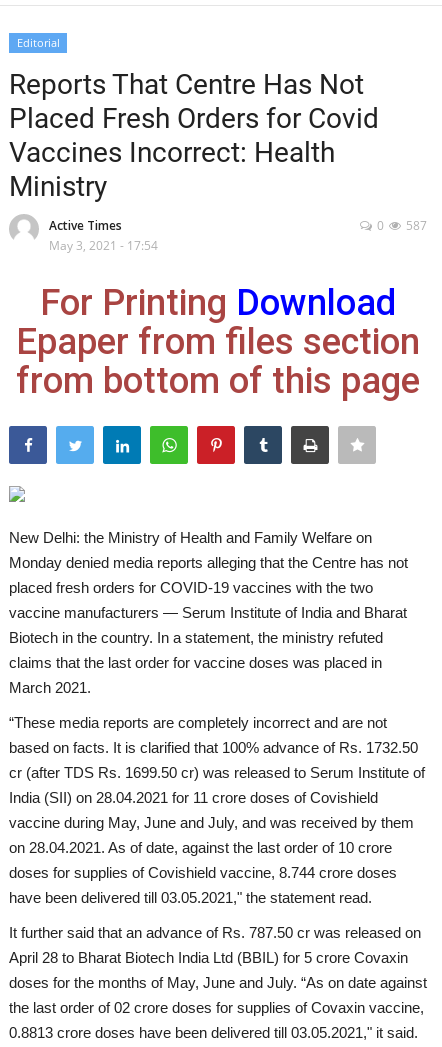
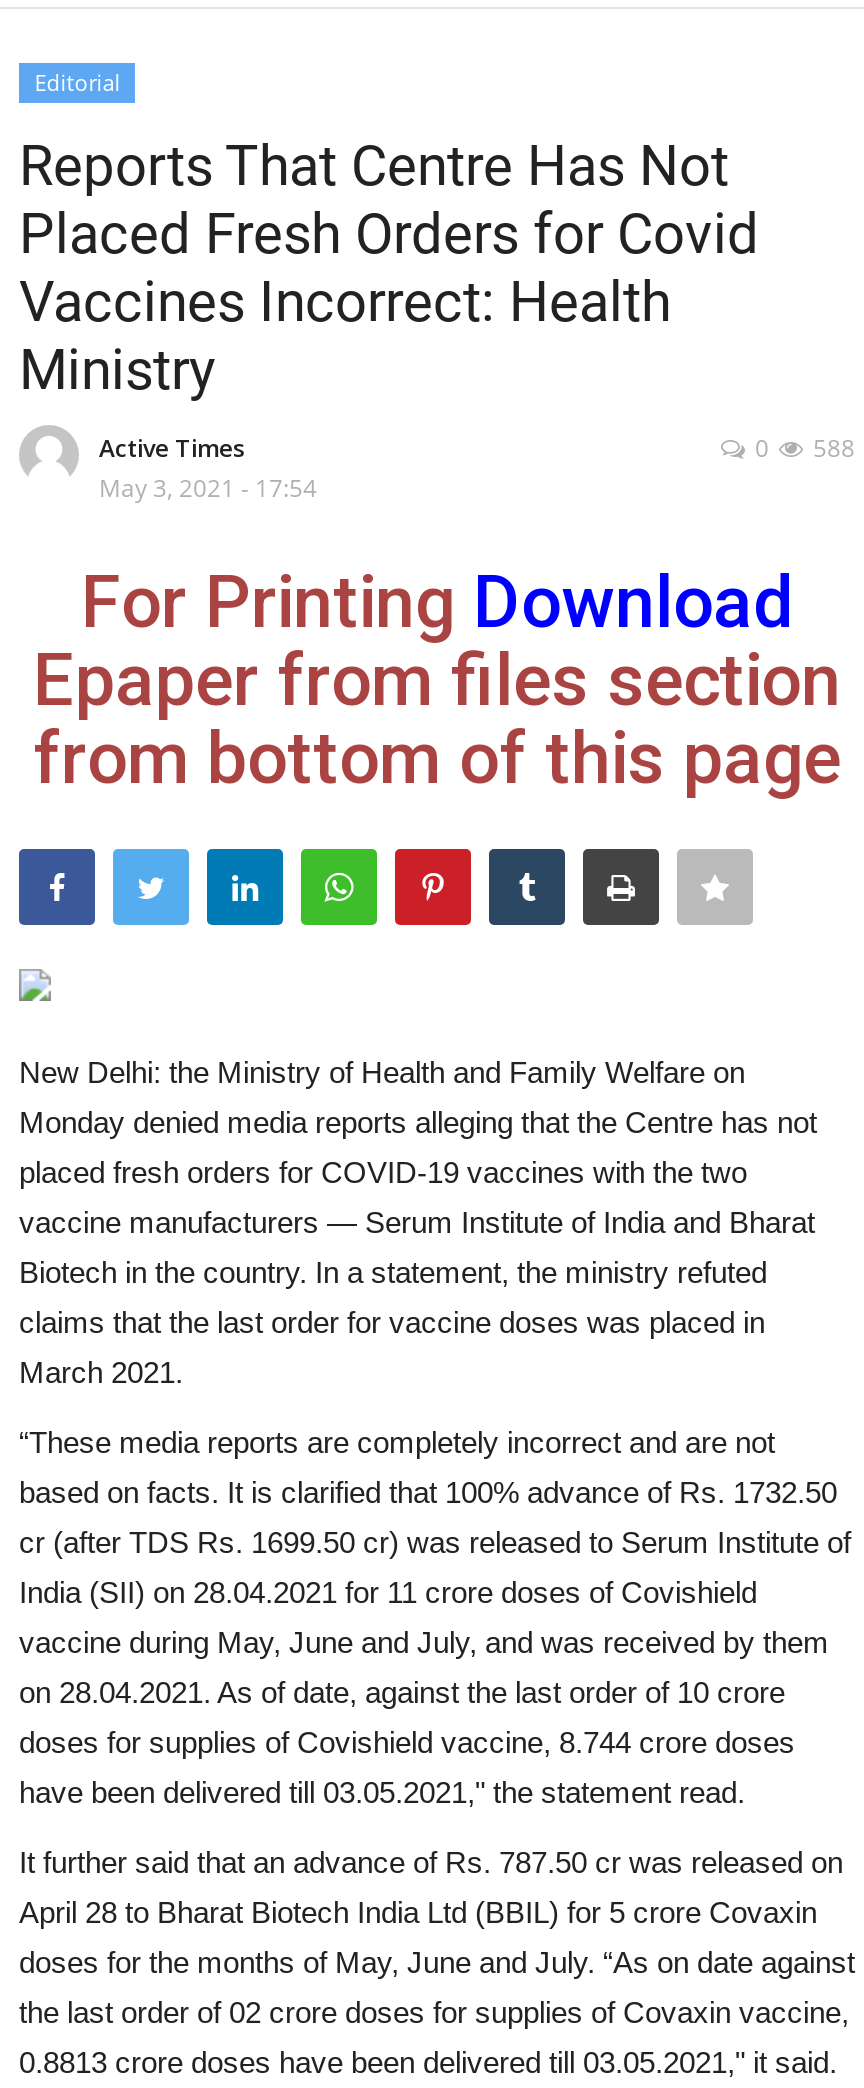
- 0 587
+ 0 588
